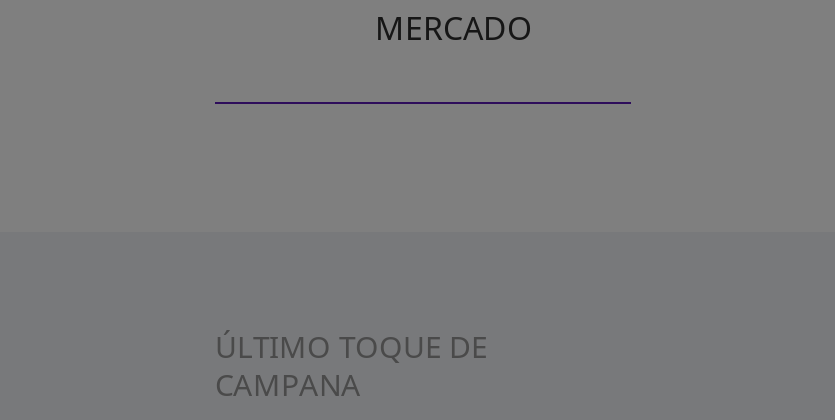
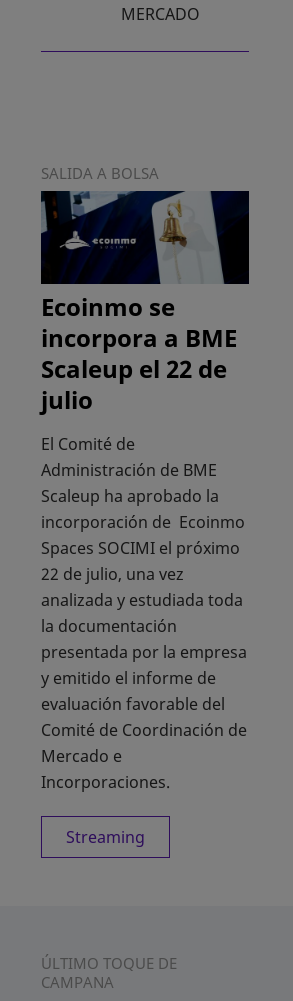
+ [image]
+ Ecoinmo se
+ incorpora a BME
+ Scaleup el 22 de
+ julio
+ El Comité de
+ Administración de BME
+ Scaleup ha aprobado la
+ incorporación de Ecoinmo
+ Spaces SOCIMI el próximo
+ 22 de julio, una vez
+ analizada y estudiada toda
+ la documentación
+ presentada por la empresa
+ y emitido el informe de
+ evaluación favorable del
+ Comité de Coordinación de
+ Mercado e
+ Incorporaciones.
+ Streaming

+ SALIDA A BOLSA

+ [image]
